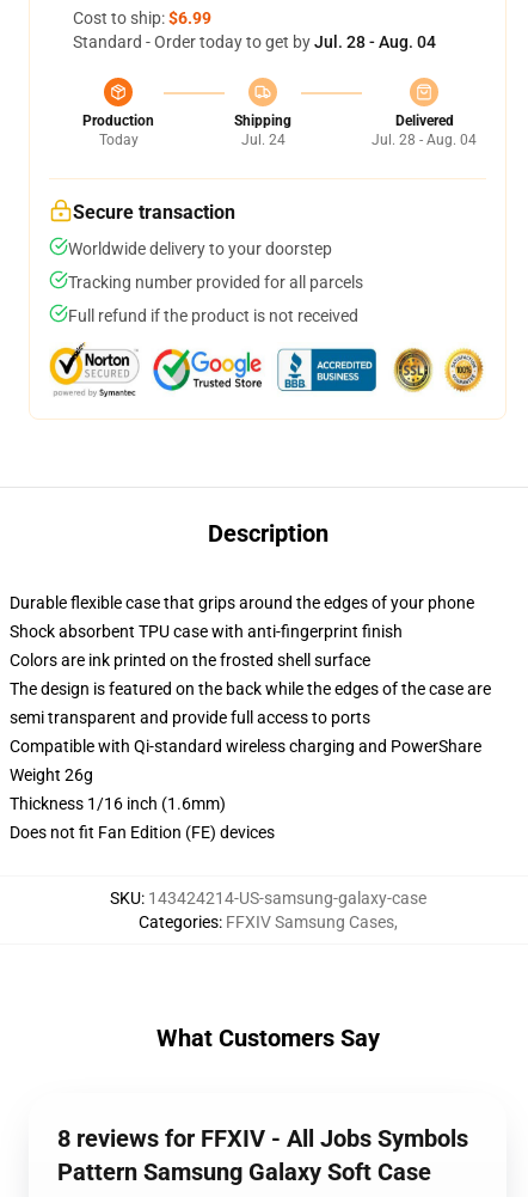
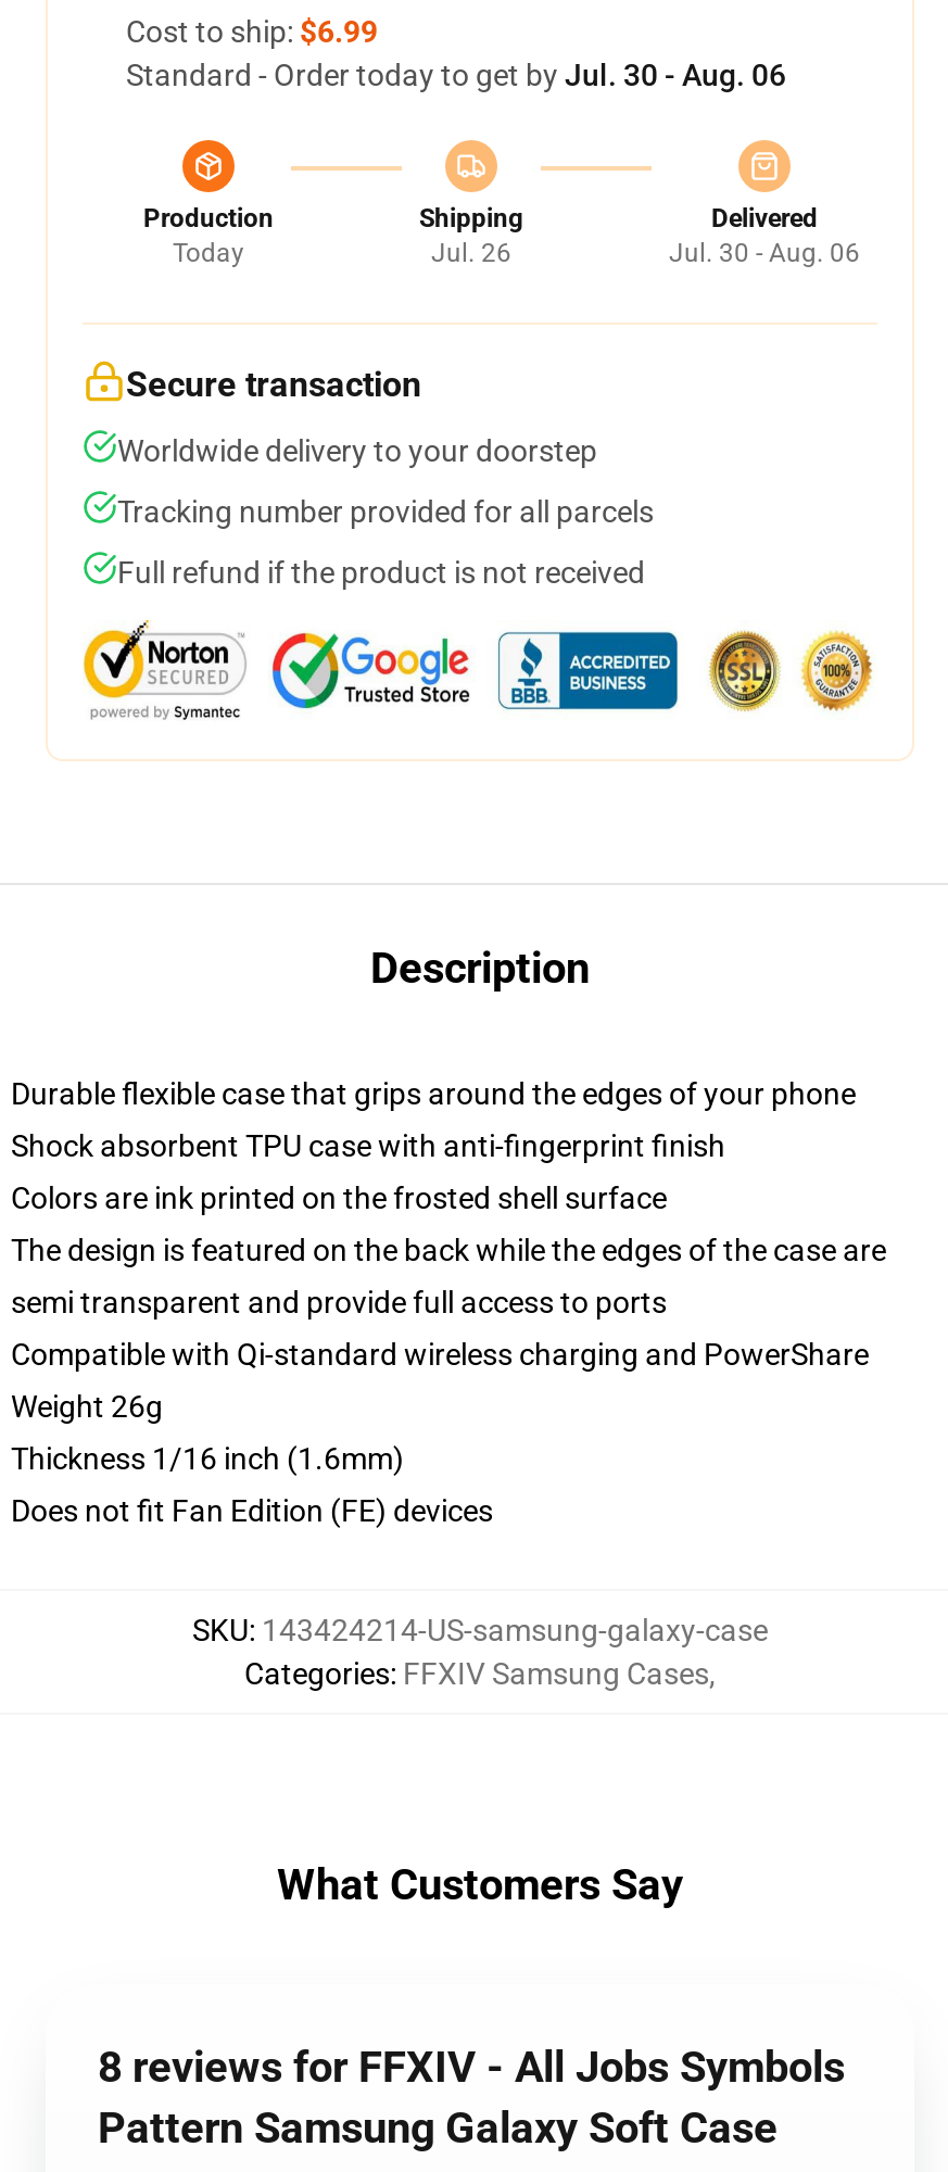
- Standard - Order today to get by Jul. 28 - Aug. 04
+ Standard - Order today to get by Jul. 30 - Aug. 06

- Jul. 24
+ Jul. 26

- Jul. 28 - Aug. 04
+ Jul. 30 - Aug. 06
